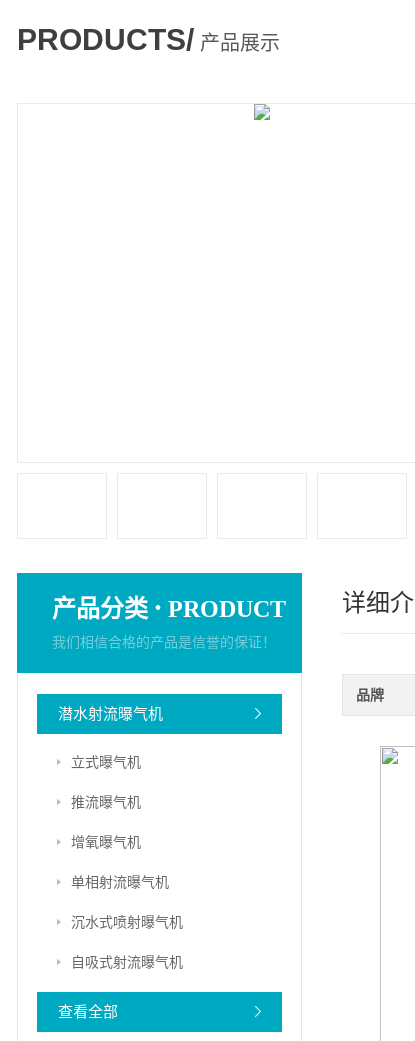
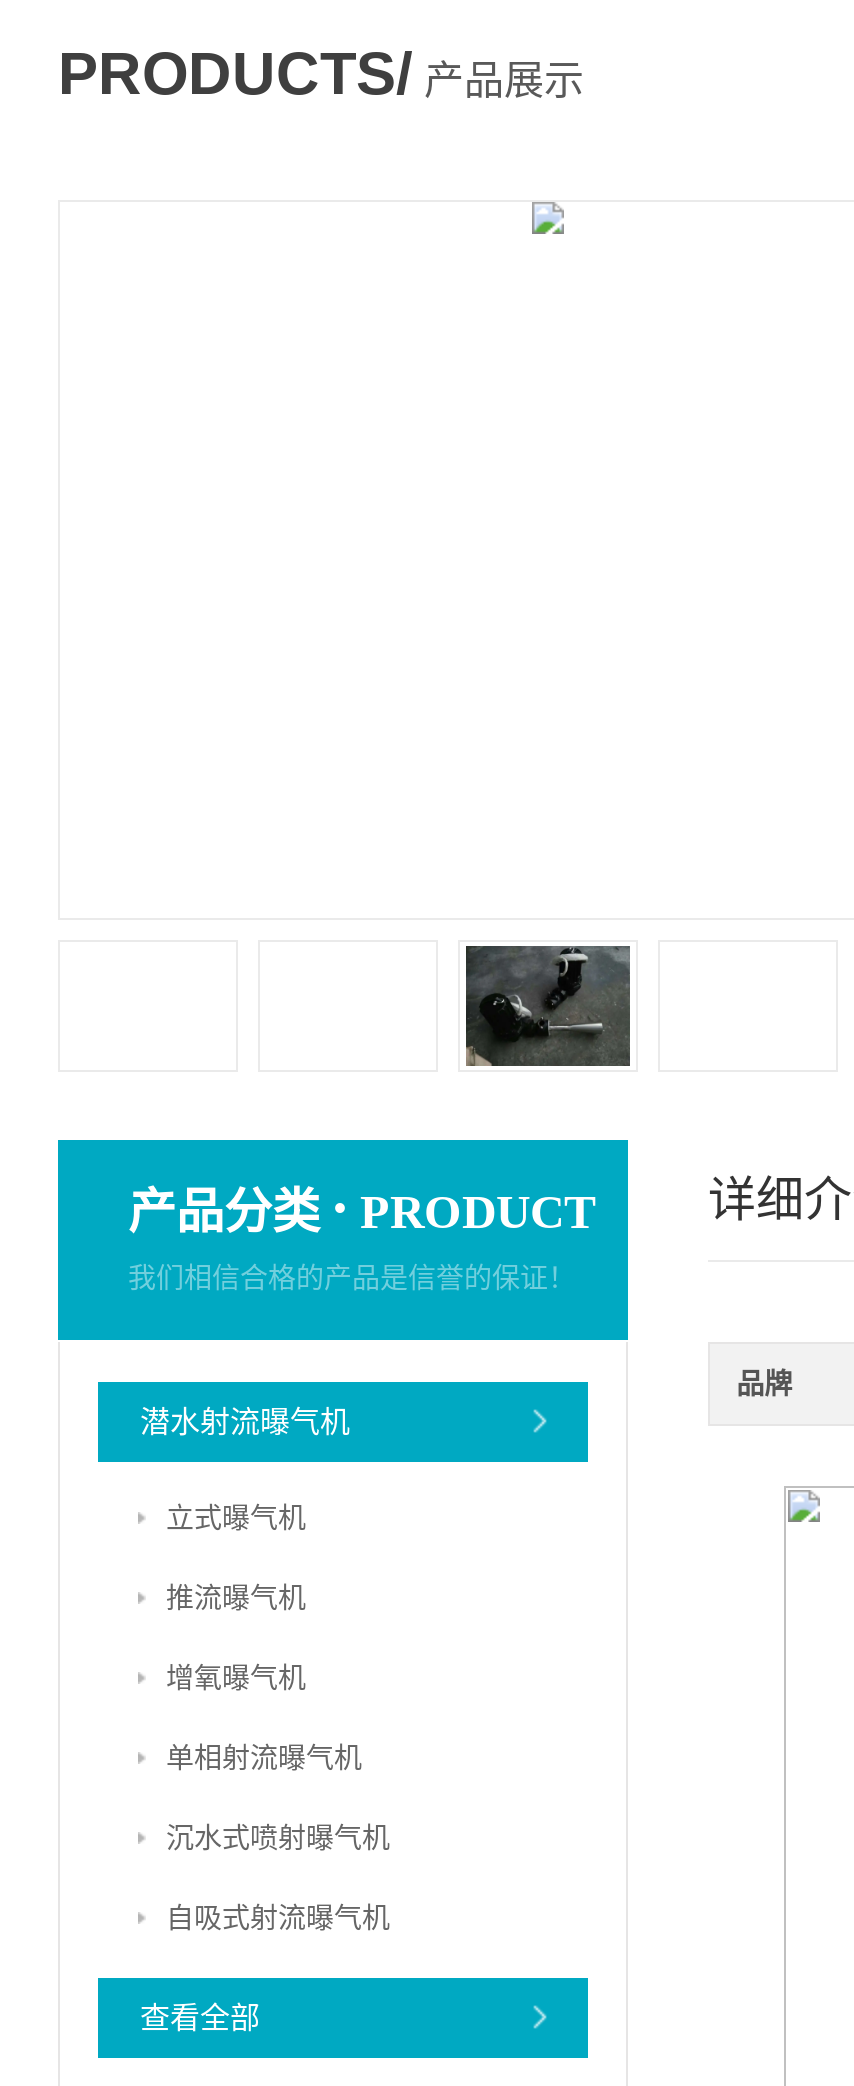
+ [image]
